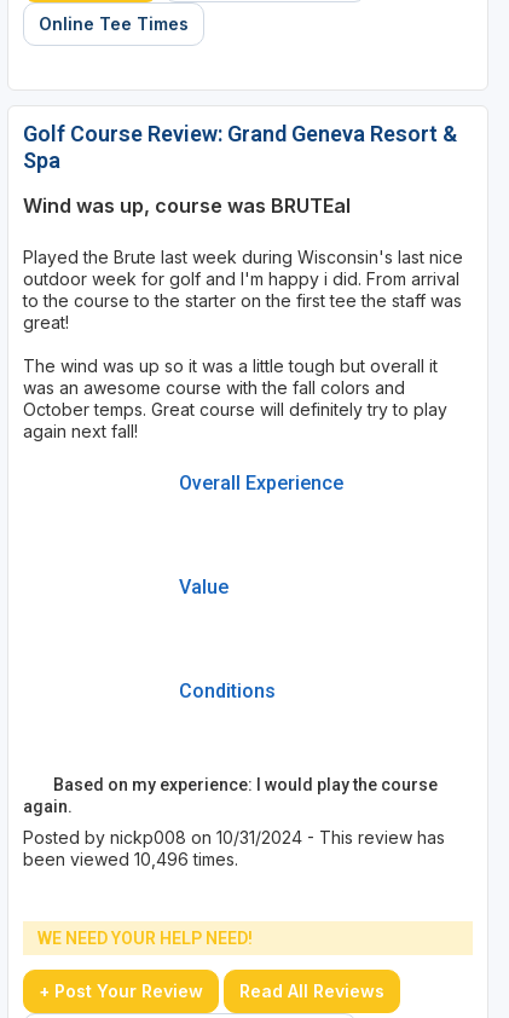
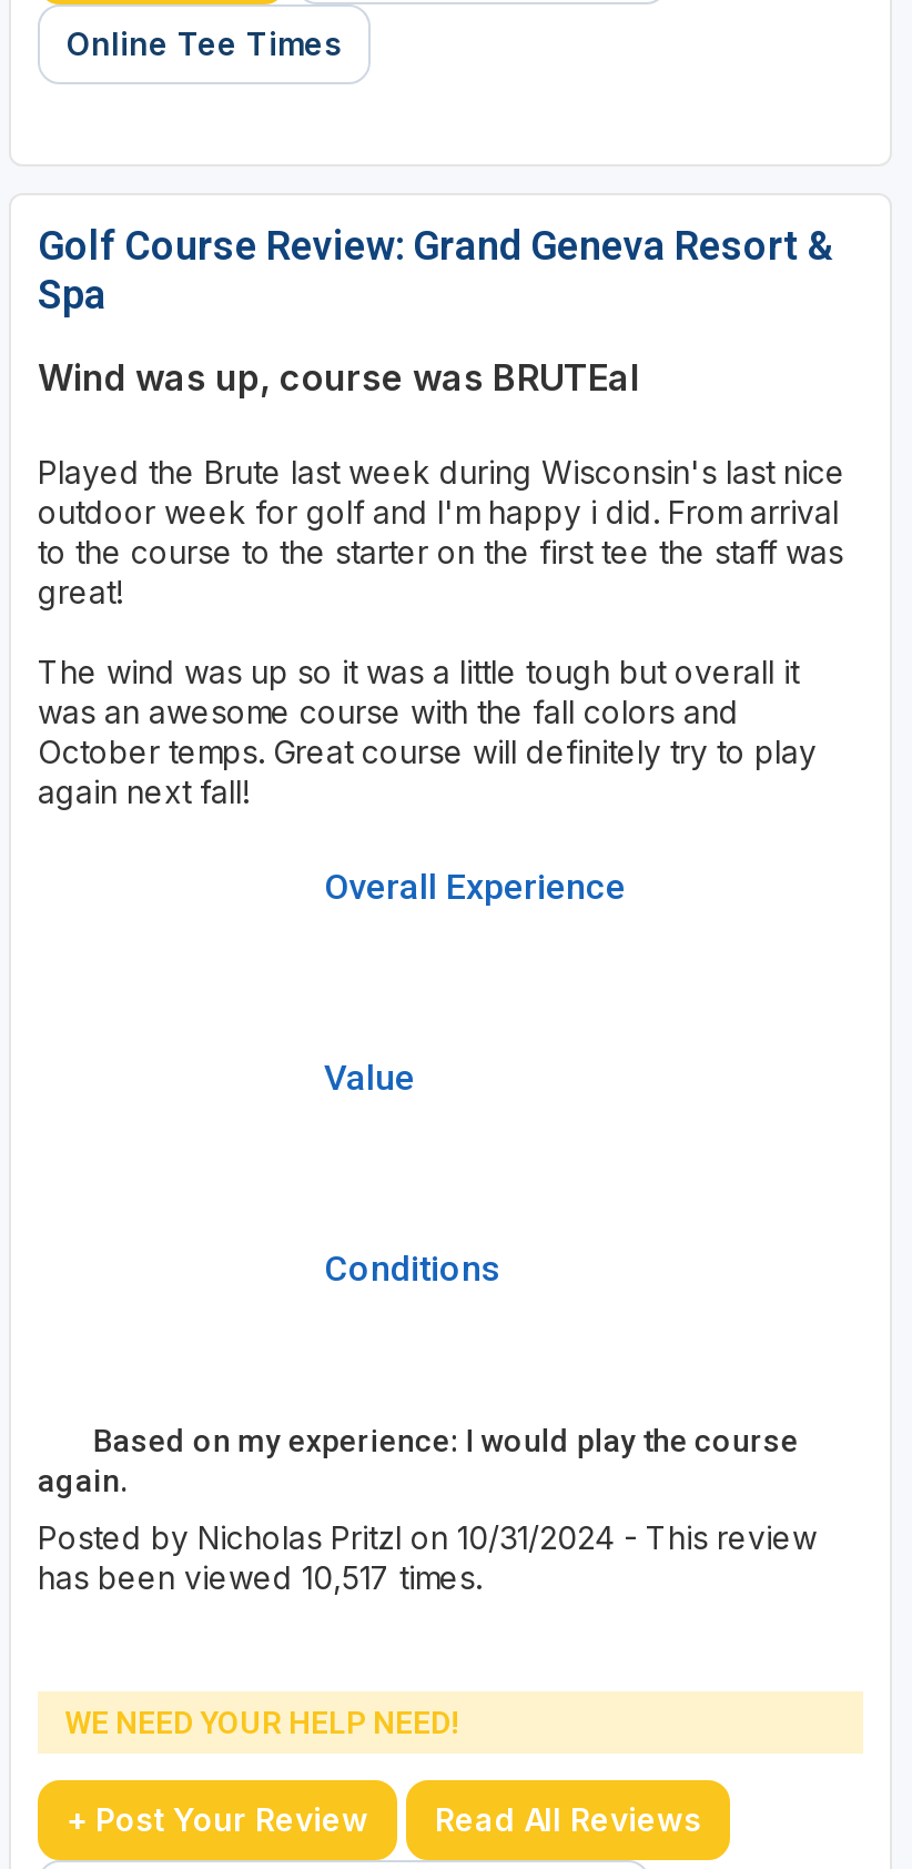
- Posted by nickp008 on 10/31/2024 - This review has
- been viewed 10,496 times.
+ Posted by Nicholas Pritzl on 10/31/2024 - This review
+ has been viewed 10,517 times.
